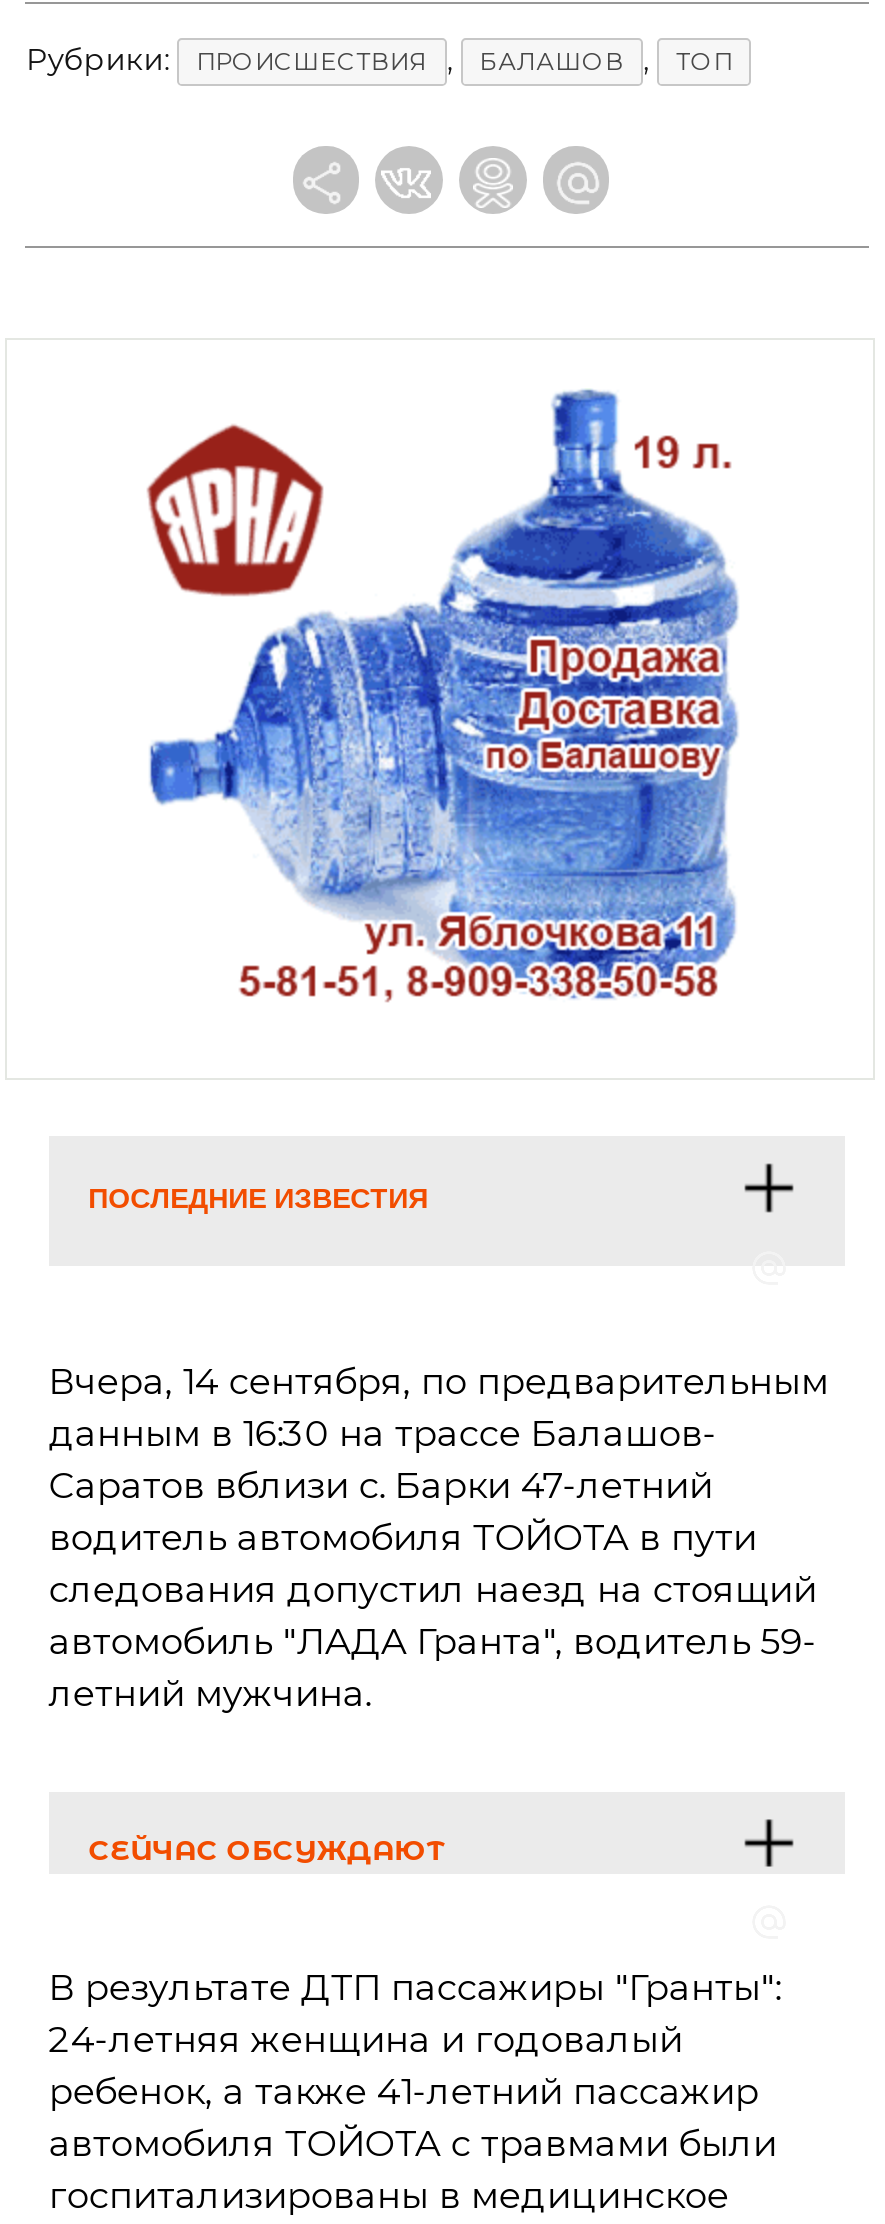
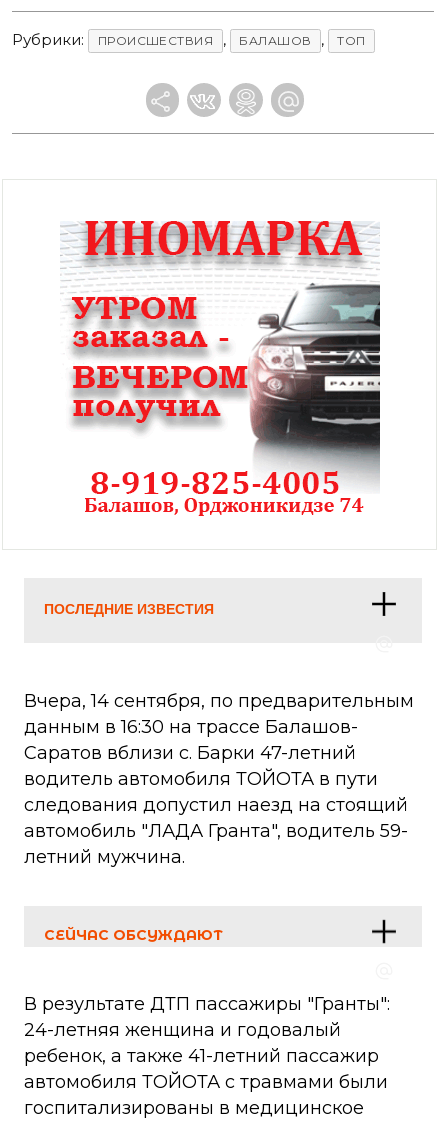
- [image]
+ [image]
